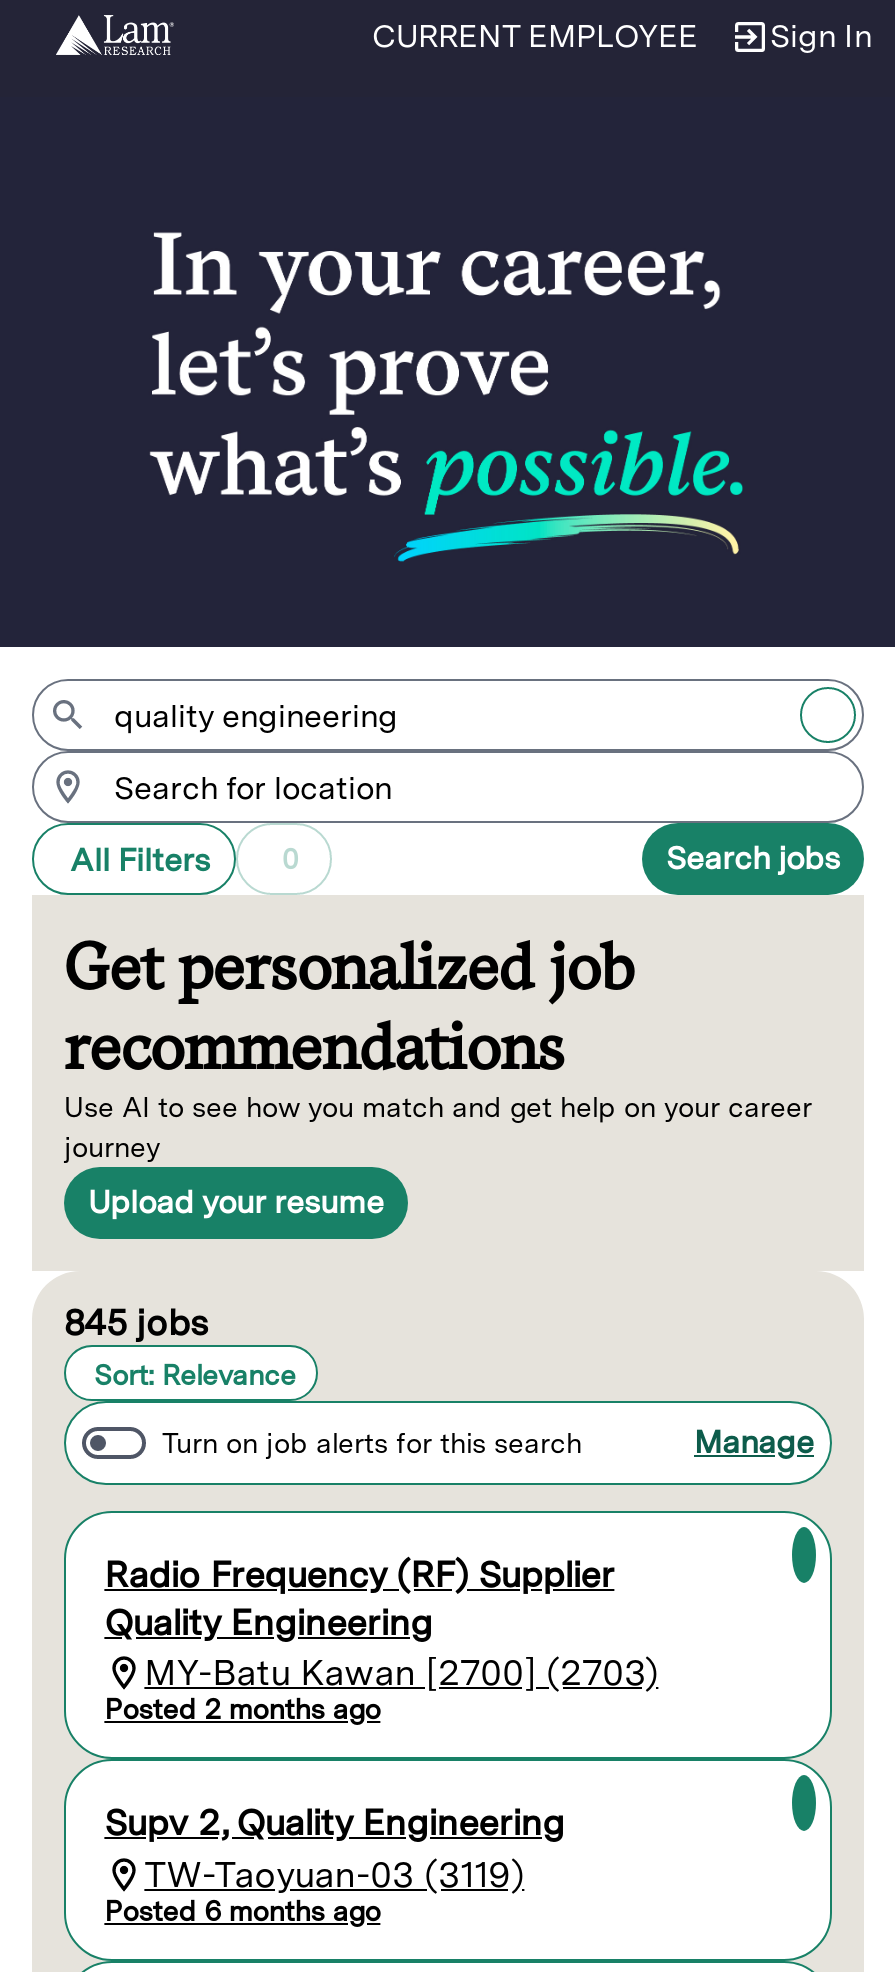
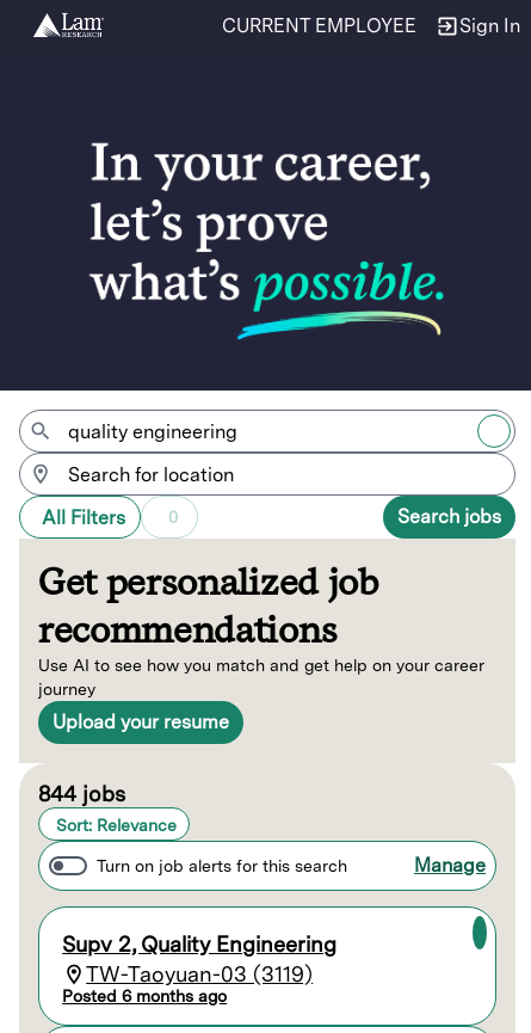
- 845 jobs
+ 844 jobs

- Radio Frequency (RF) Supplier
- Quality Engineering
- MY-Batu Kawan [2700] (2703)
- Posted 2 months ago
